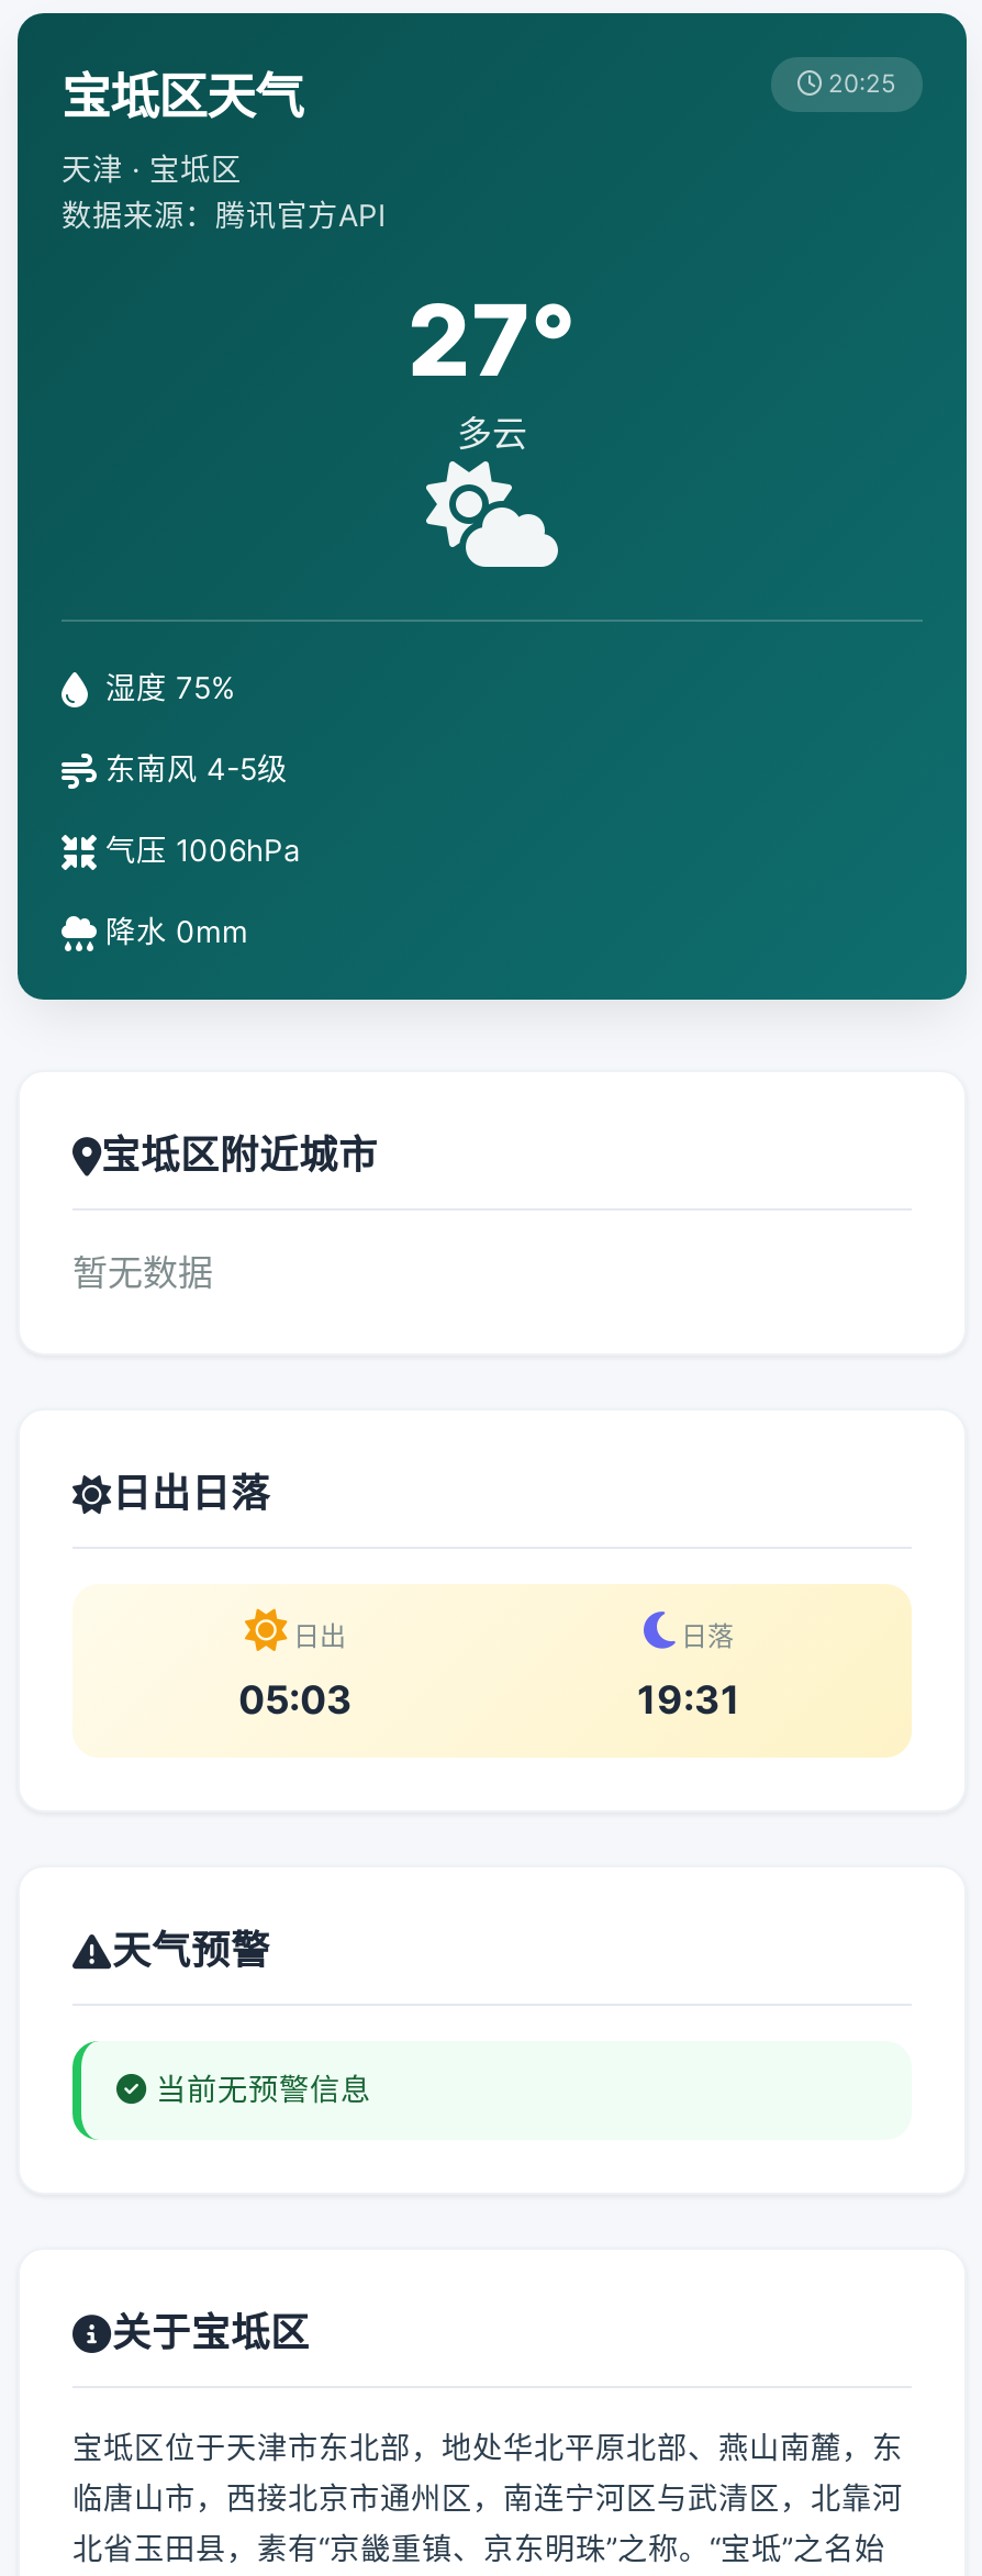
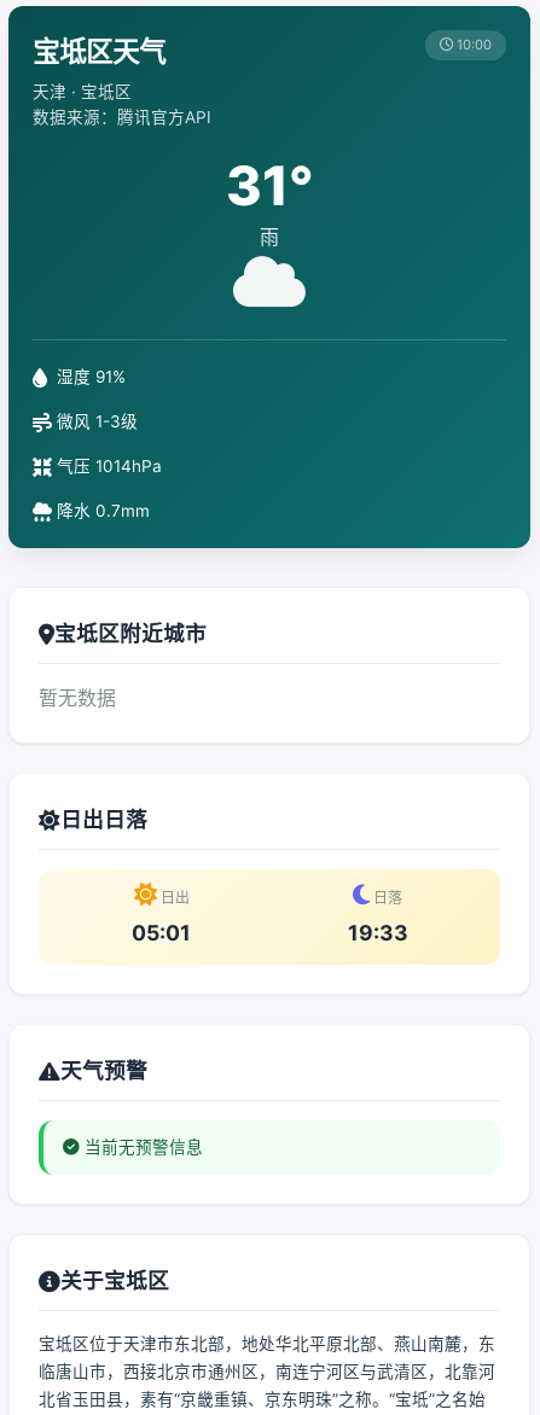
- 20:25
+ 10:00

- 27°
- 多云
+ 31°
+ 雨

- [image]
+ [image]

- 湿度 75%
+ 湿度 91%

- 东南风 4-5级
+ 微风 1-3级

- 气压 1006hPa
+ 气压 1014hPa

- 降水 0mm
+ 降水 0.7mm

- 05:03
+ 05:01

- 19:31
+ 19:33
